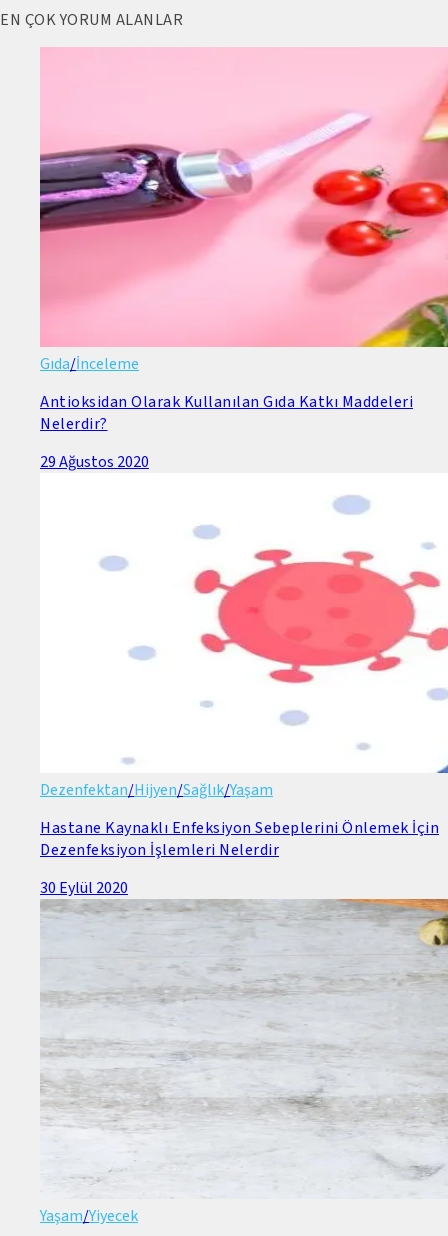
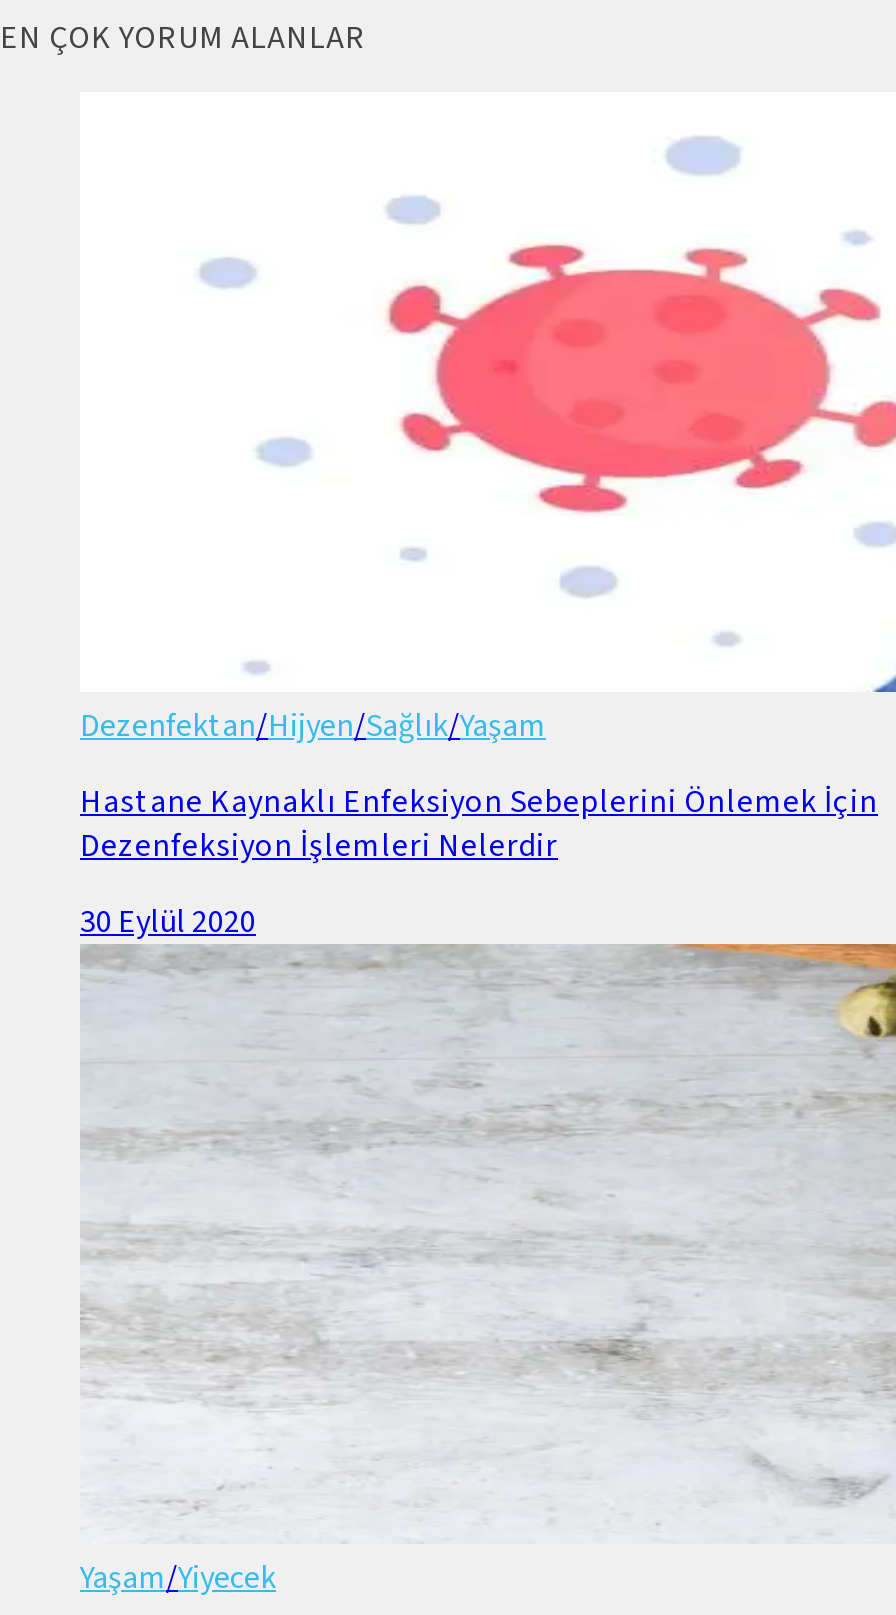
- [image]
- Gıda/İnceleme
- Antioksidan Olarak Kullanılan Gıda Katkı Maddeleri
- Nelerdir?
- 29 Ağustos 2020
